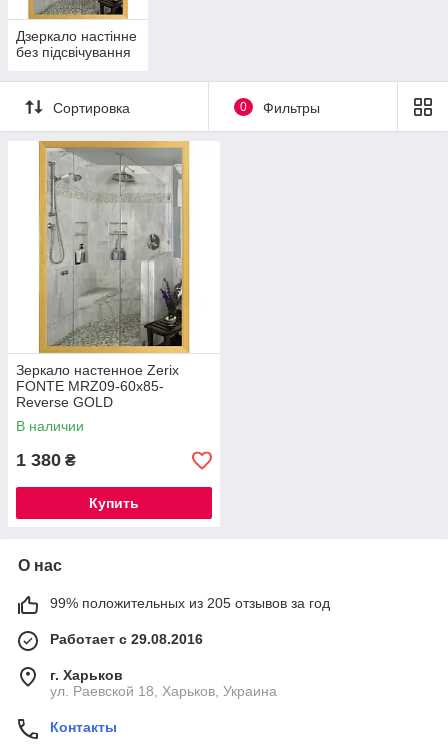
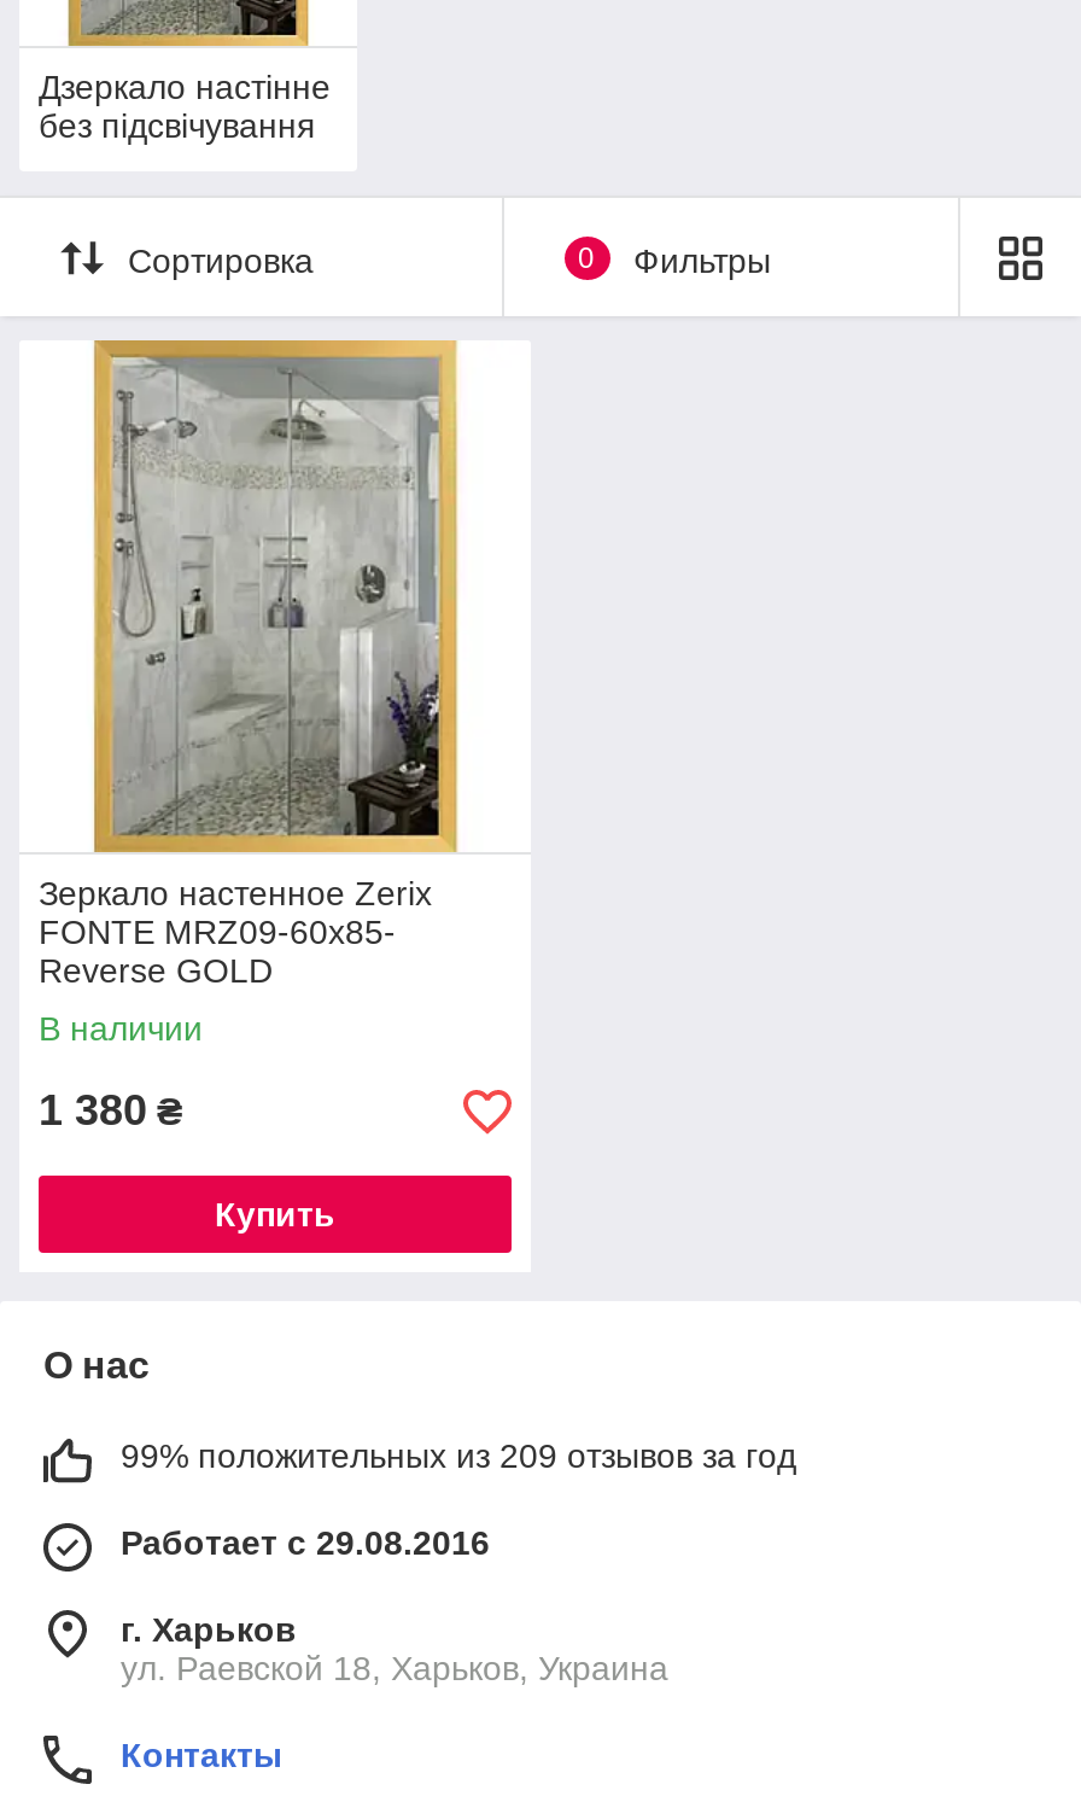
- 99% положительных из 205 отзывов за год
+ 99% положительных из 209 отзывов за год
